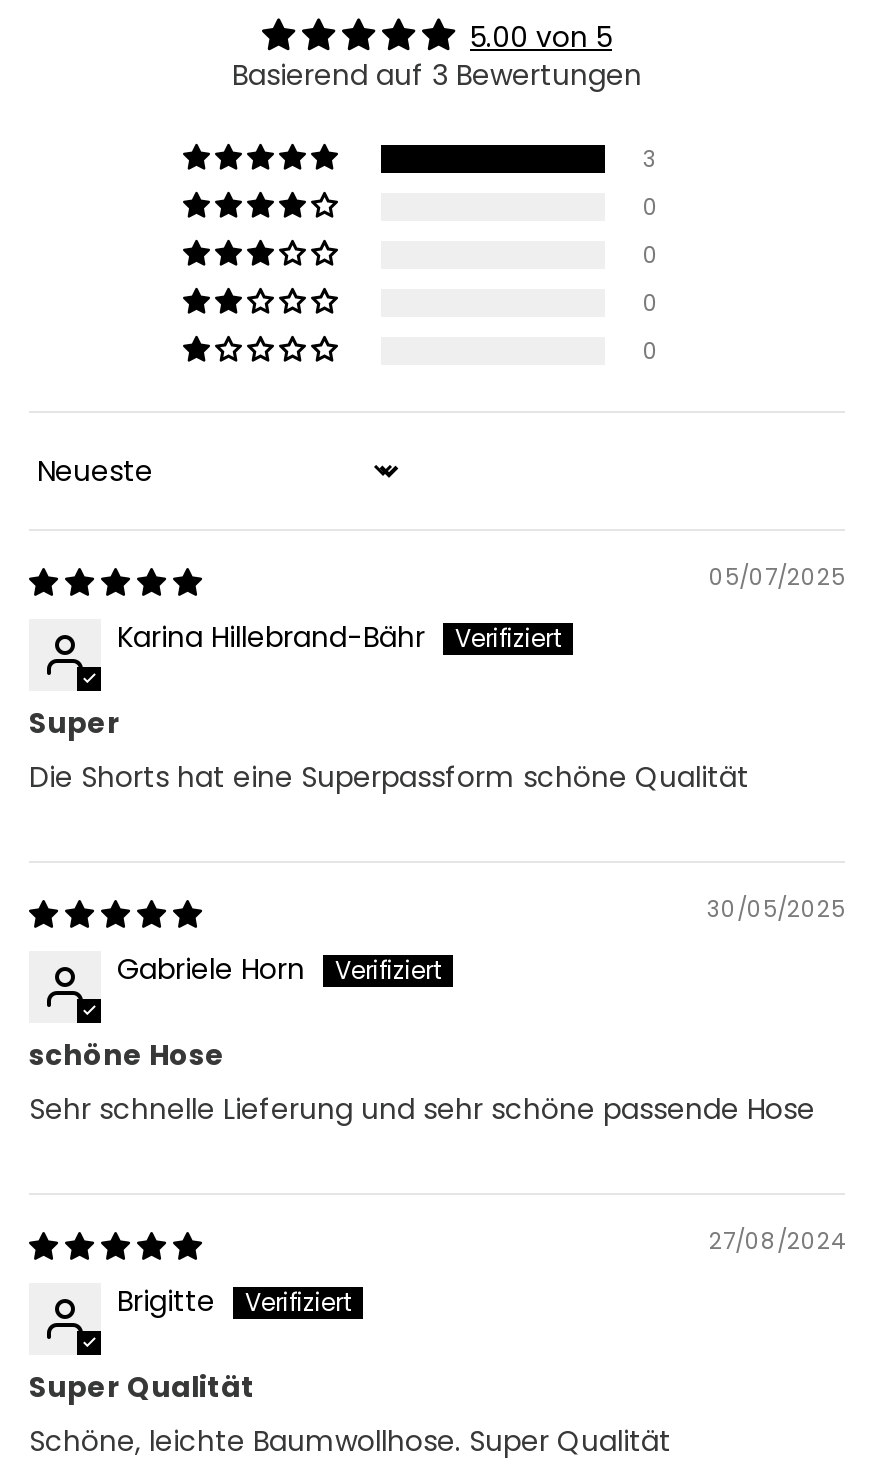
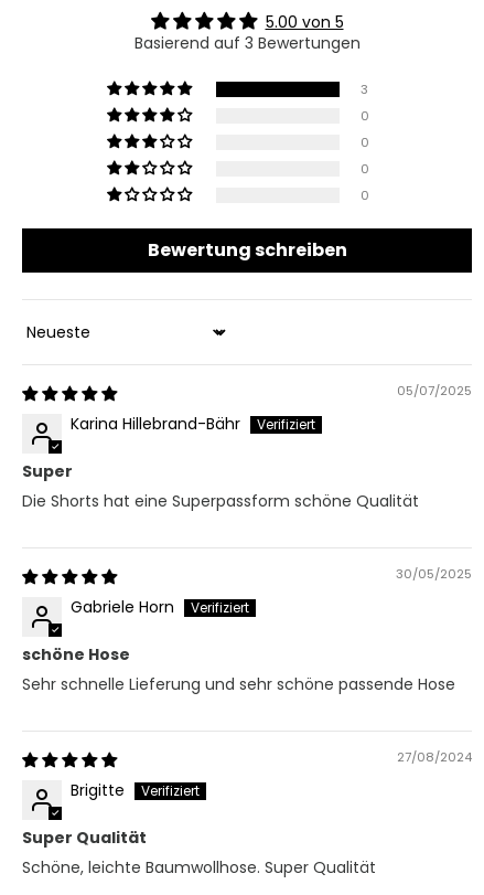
+ Bewertung schreiben
